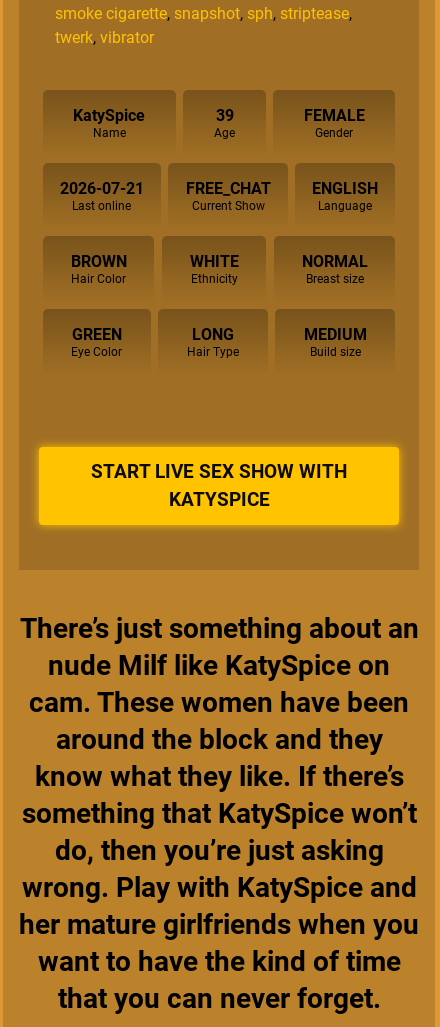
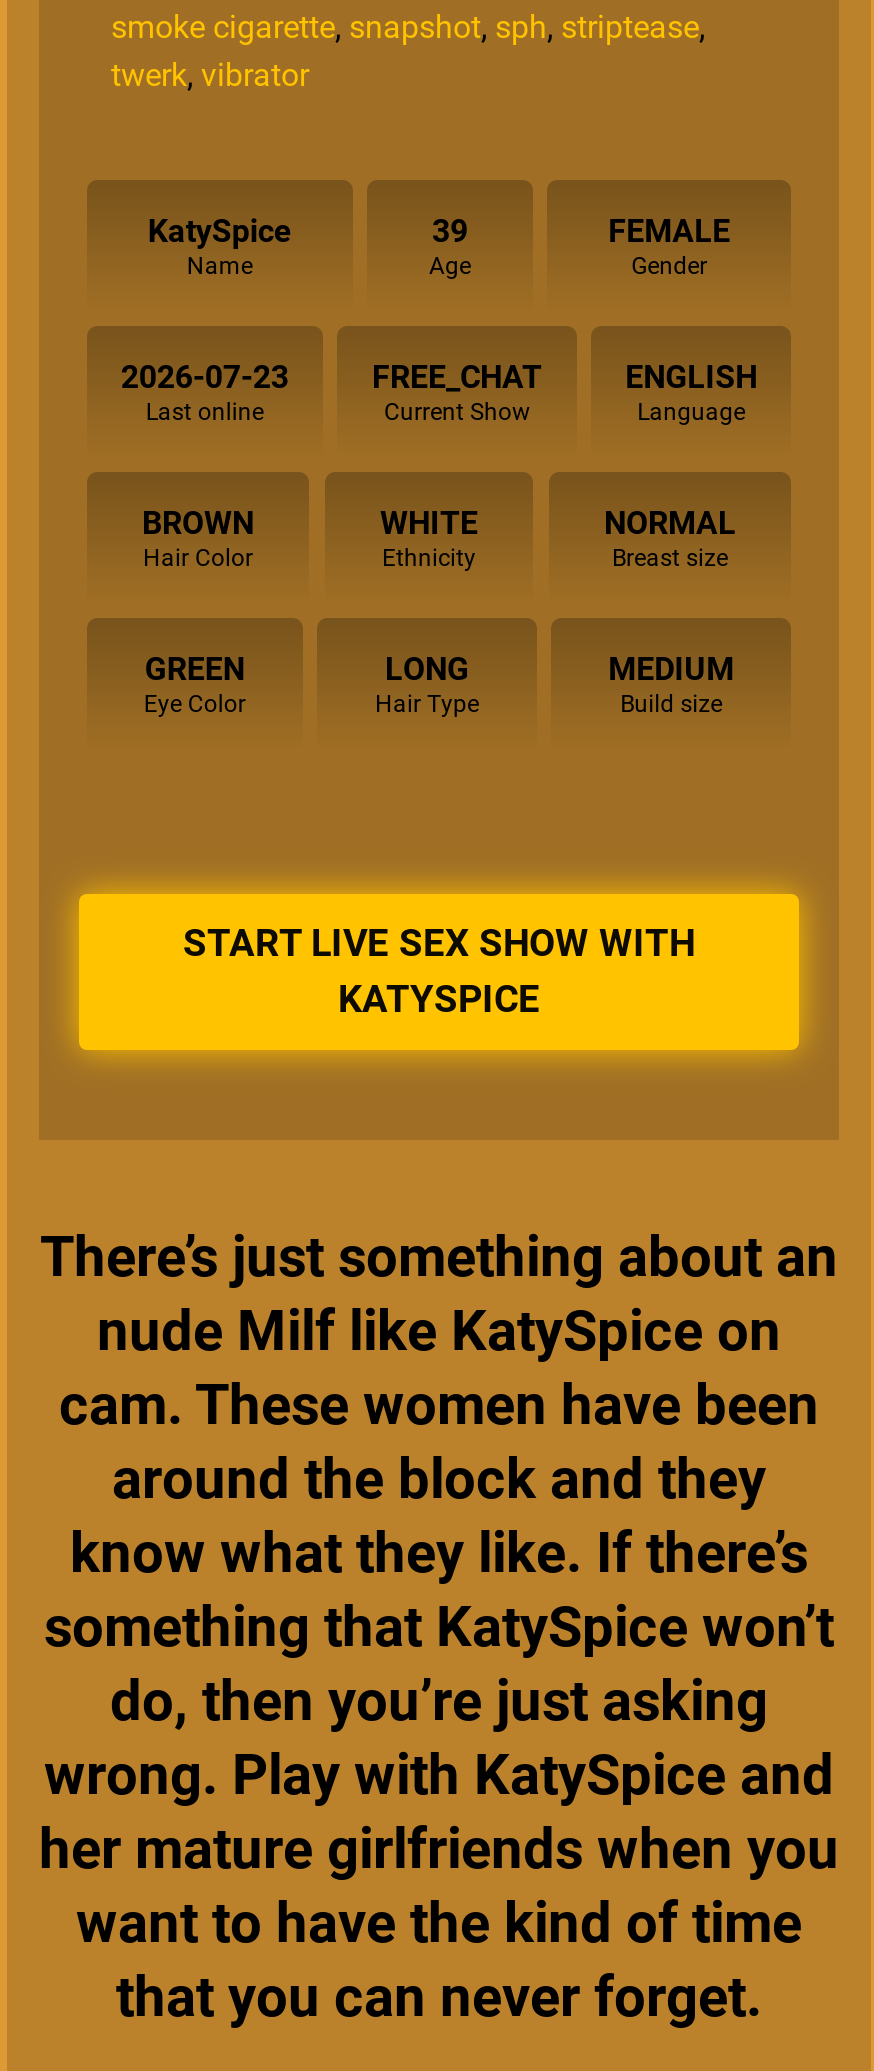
- 2026-07-21
+ 2026-07-23
